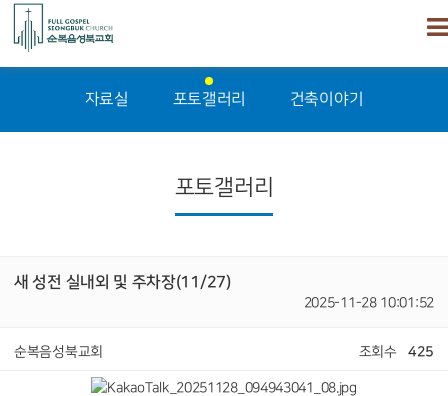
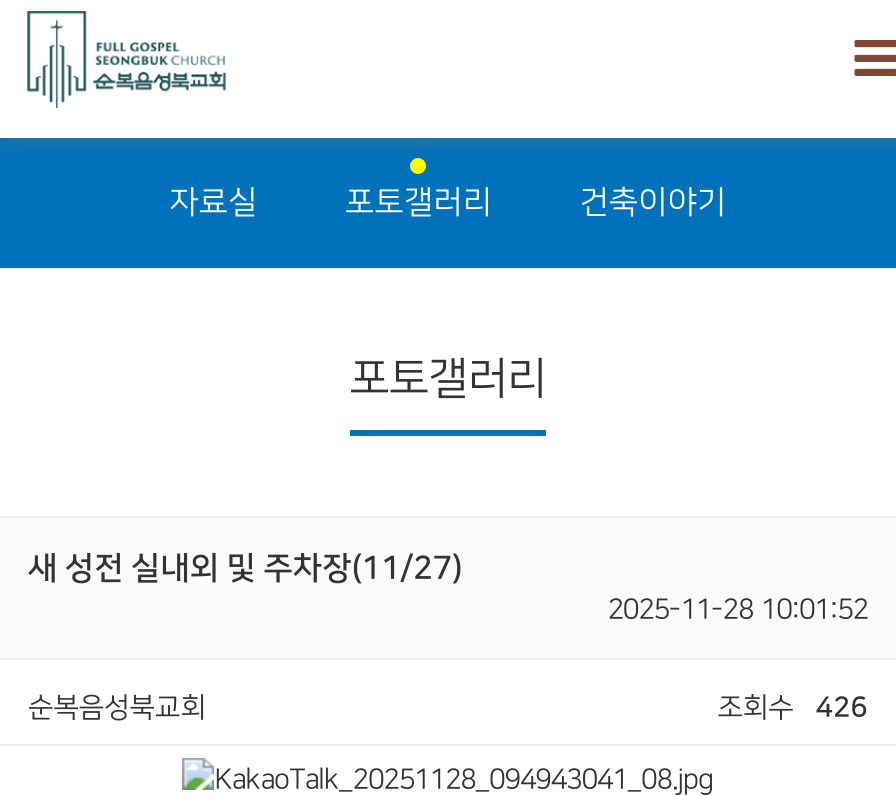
- 조회수 425
+ 조회수 426
